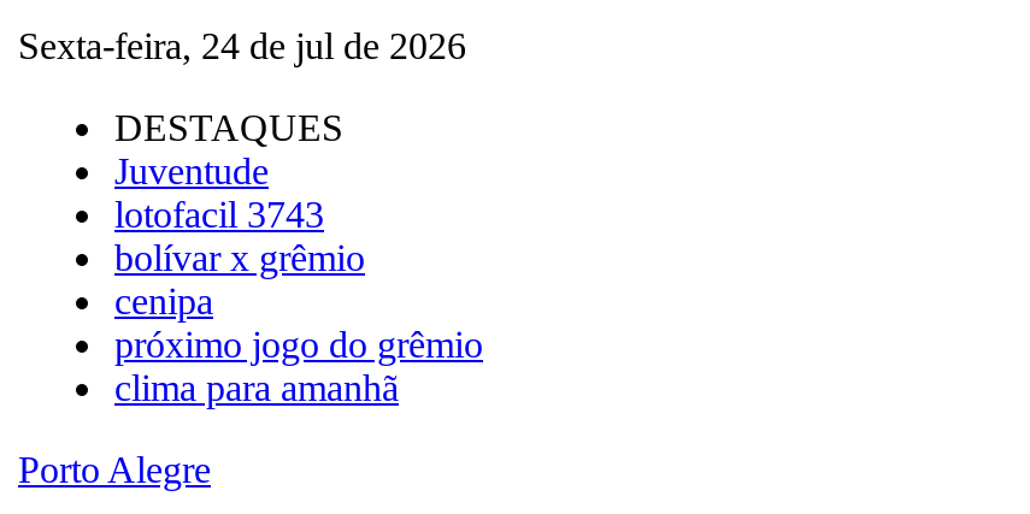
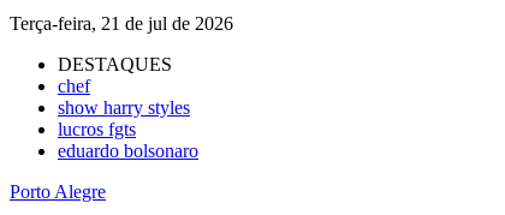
- Sexta-feira, 24 de jul de 2026
+ Terça-feira, 21 de jul de 2026

- Juventude
- lotofacil 3743
- bolívar x grêmio
- cenipa
- próximo jogo do grêmio
- clima para amanhã
+ chef
+ show harry styles
+ lucros fgts
+ eduardo bolsonaro
